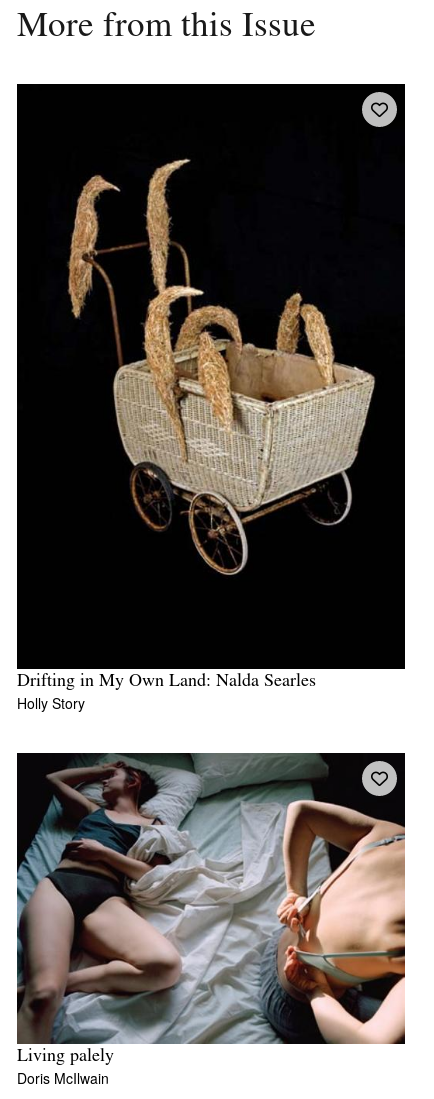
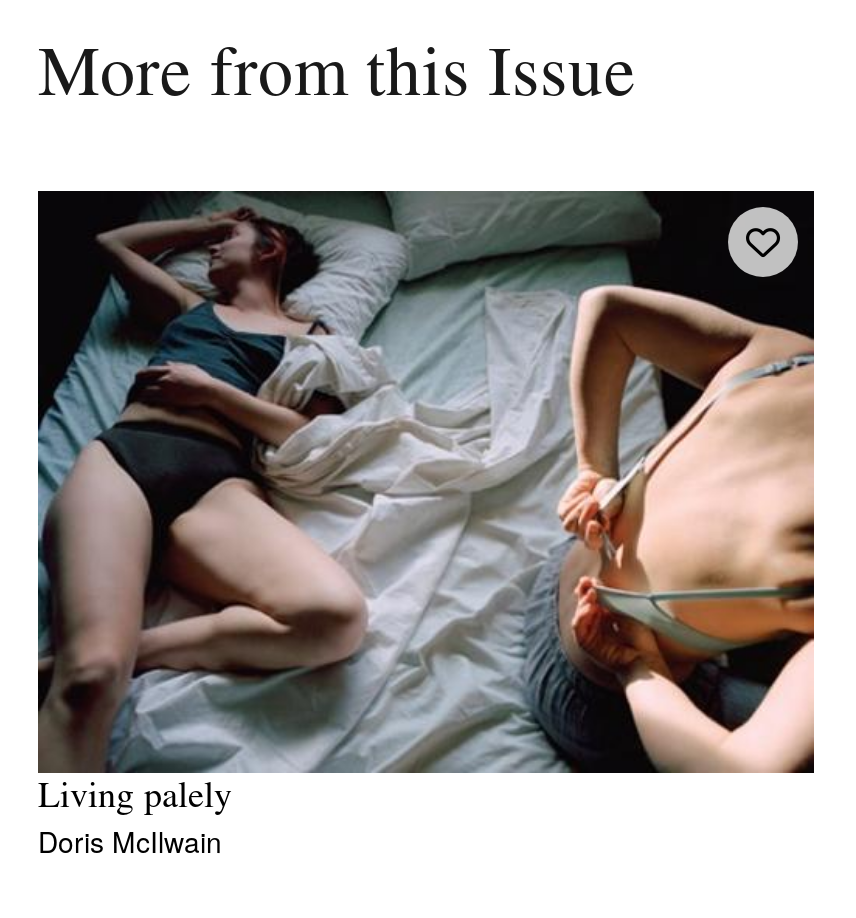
- [image]
- Drifting in My Own Land: Nalda Searles
- Holly Story
